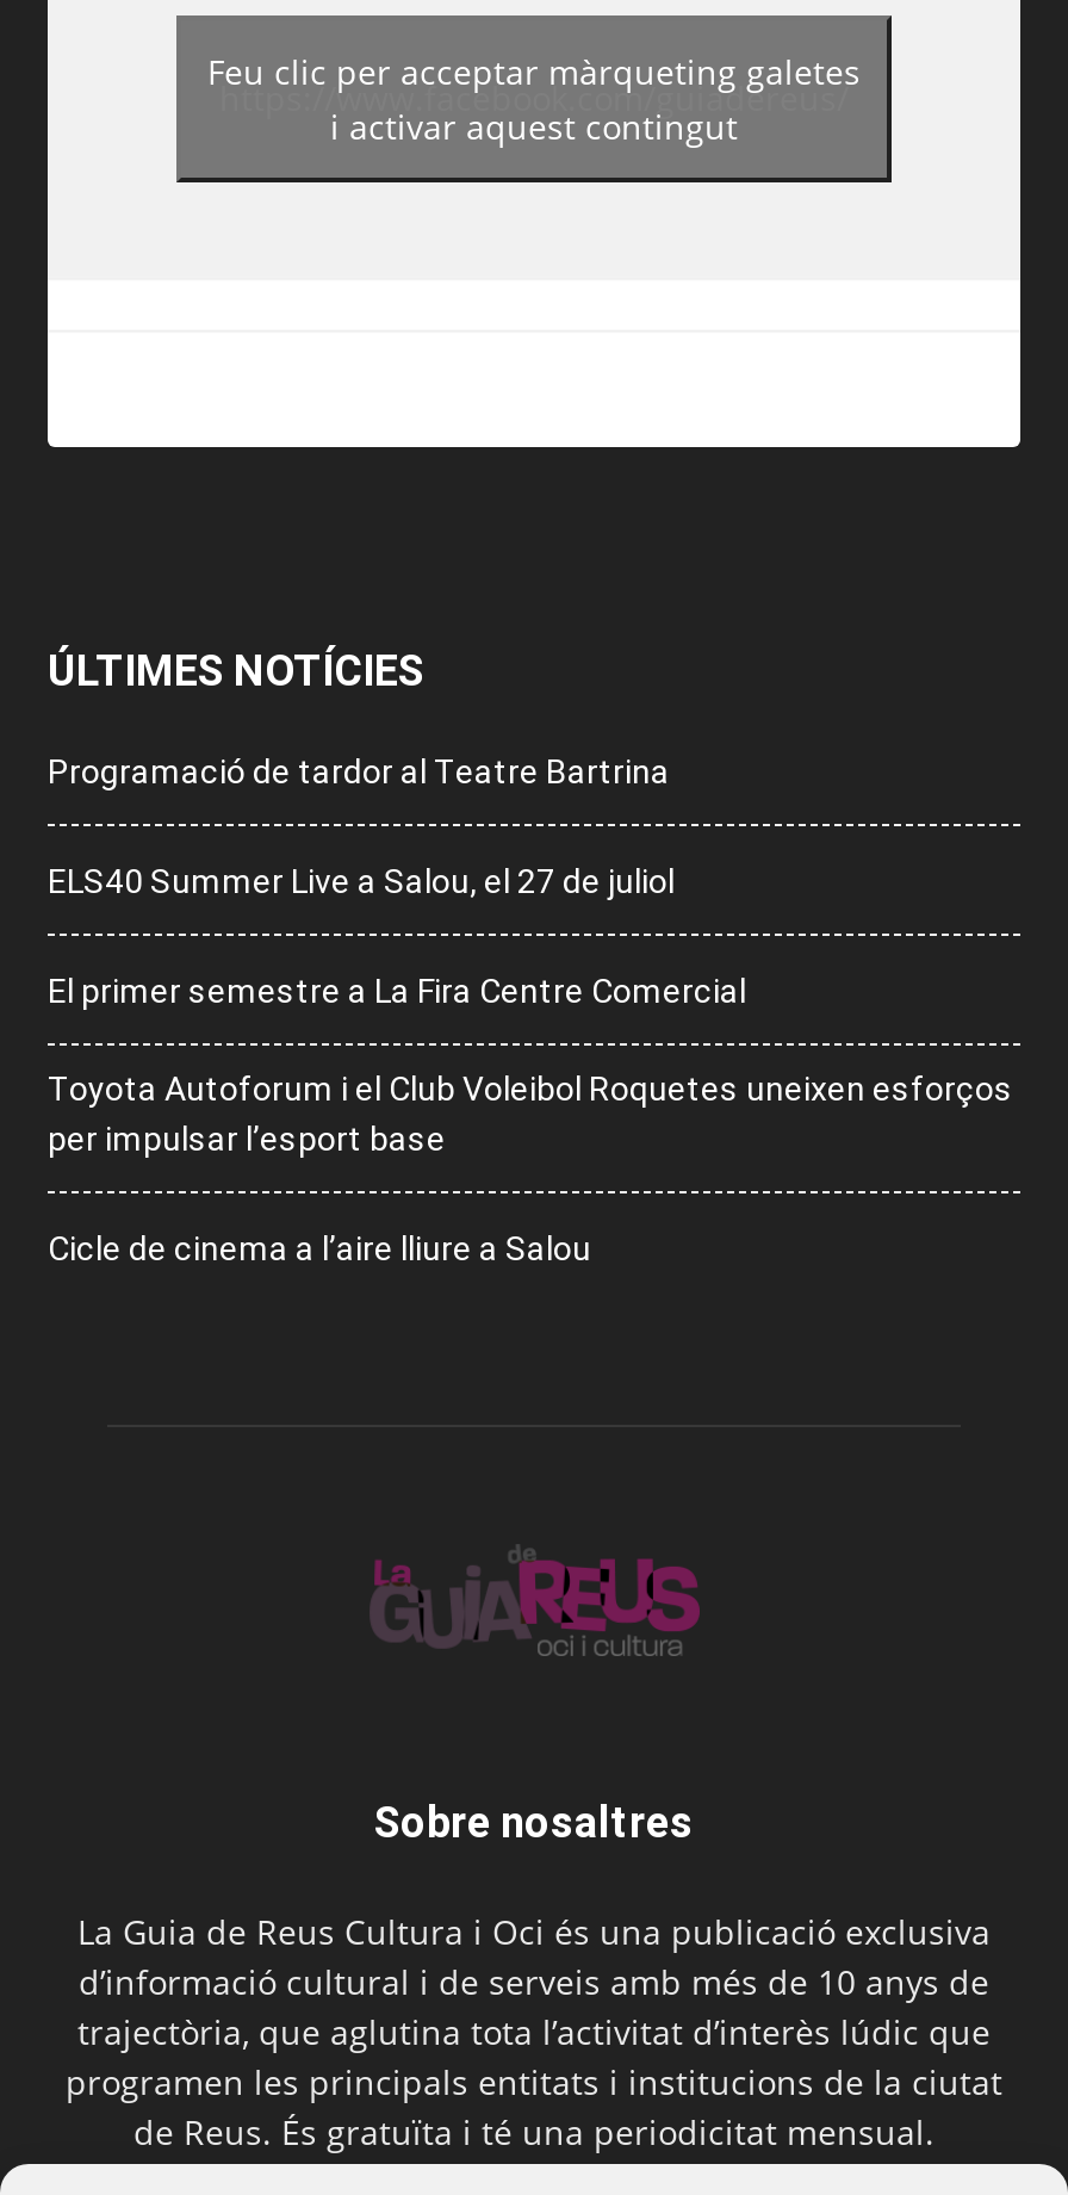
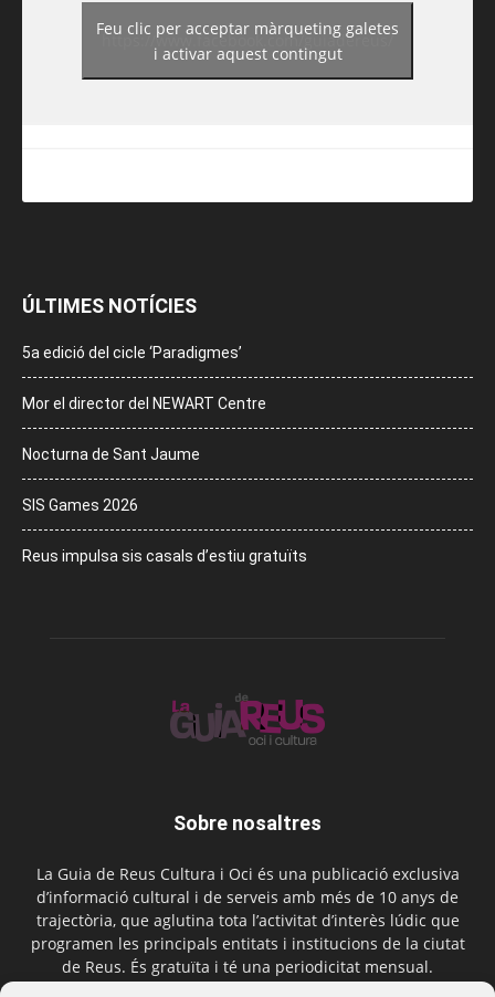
- Programació de tardor al Teatre Bartrina
+ 5a edició del cicle ‘Paradigmes’

- ELS40 Summer Live a Salou, el 27 de juliol
+ Mor el director del NEWART Centre

- El primer semestre a La Fira Centre Comercial
+ Nocturna de Sant Jaume

- Toyota Autoforum i el Club Voleibol Roquetes uneixen esforços
- per impulsar l’esport base
+ SIS Games 2026

- Cicle de cinema a l’aire lliure a Salou
+ Reus impulsa sis casals d’estiu gratuïts
